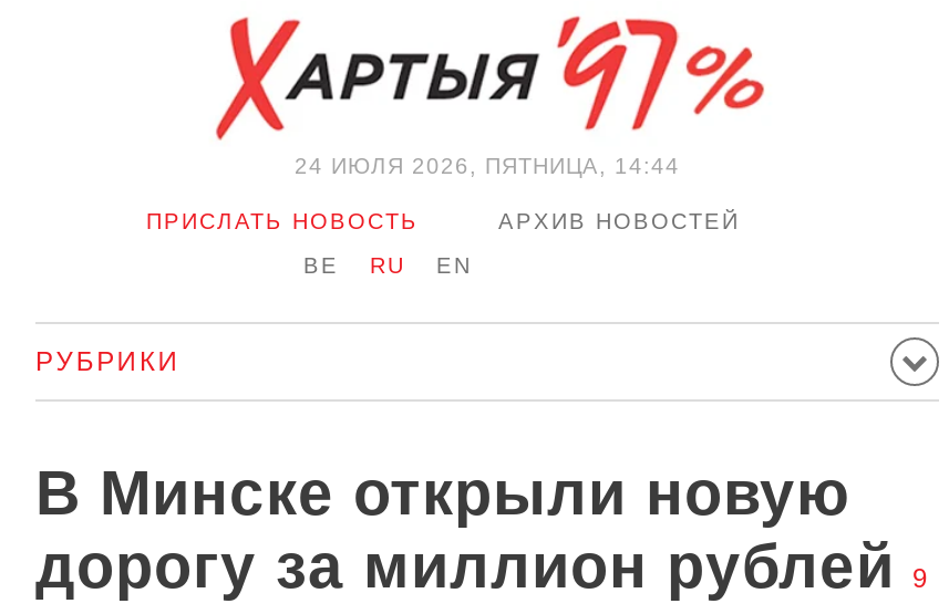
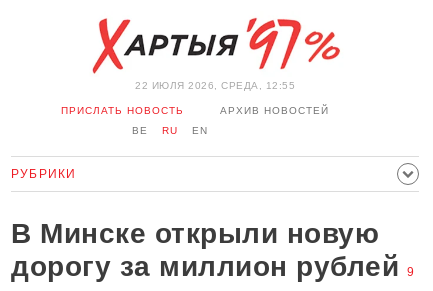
- 24 ИЮЛЯ 2026, ПЯТНИЦА, 14:44
+ 22 ИЮЛЯ 2026, СРЕДА, 12:55
